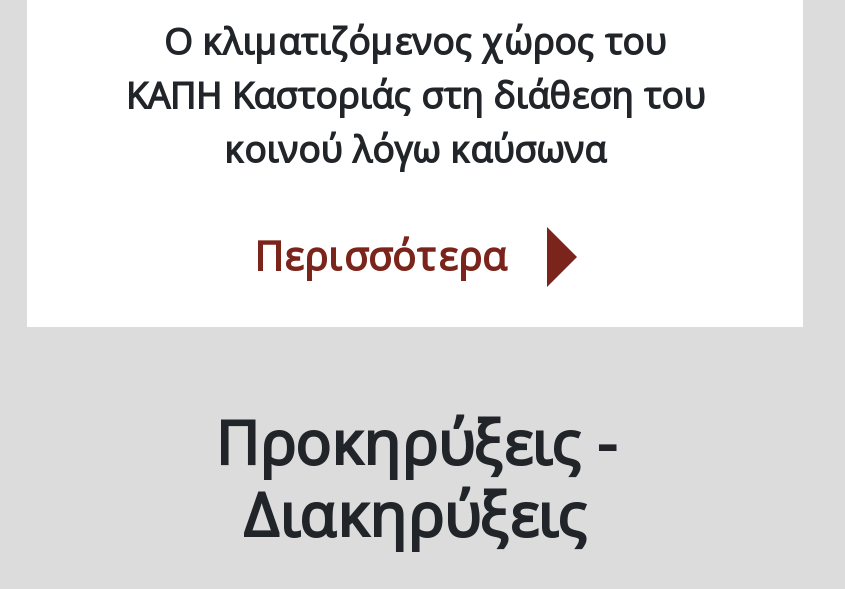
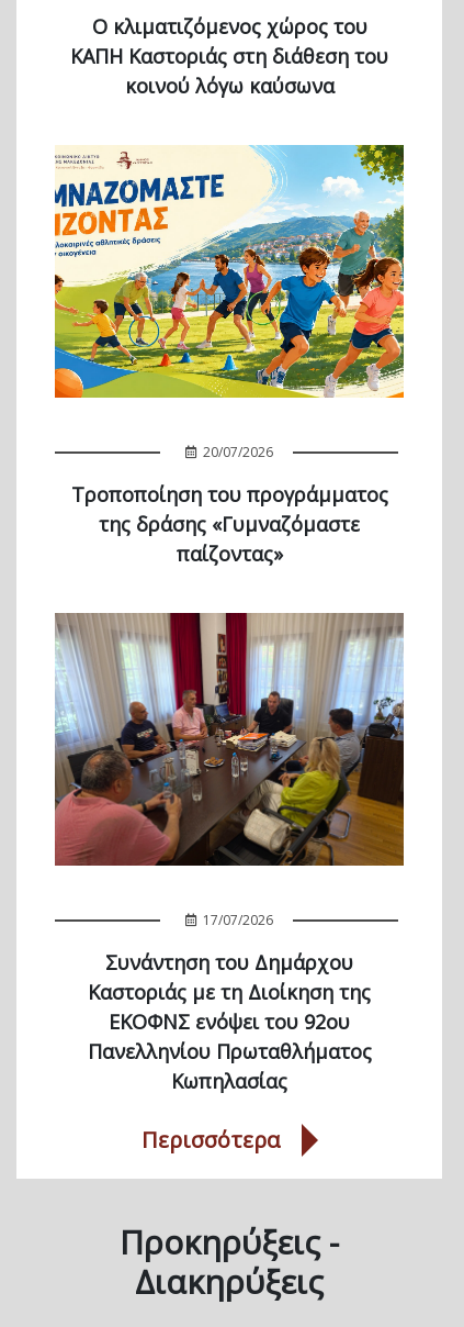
+ [image]
+ 20/07/2026
+ Τροποποίηση του προγράμματος
+ της δράσης «Γυμναζόμαστε
+ παίζοντας»

+ [image]
+ 17/07/2026
+ Συνάντηση του Δημάρχου
+ Καστοριάς με τη Διοίκηση της
+ ΕΚΟΦΝΣ ενόψει του 92ου
+ Πανελληνίου Πρωταθλήματος
+ Κωπηλασίας
